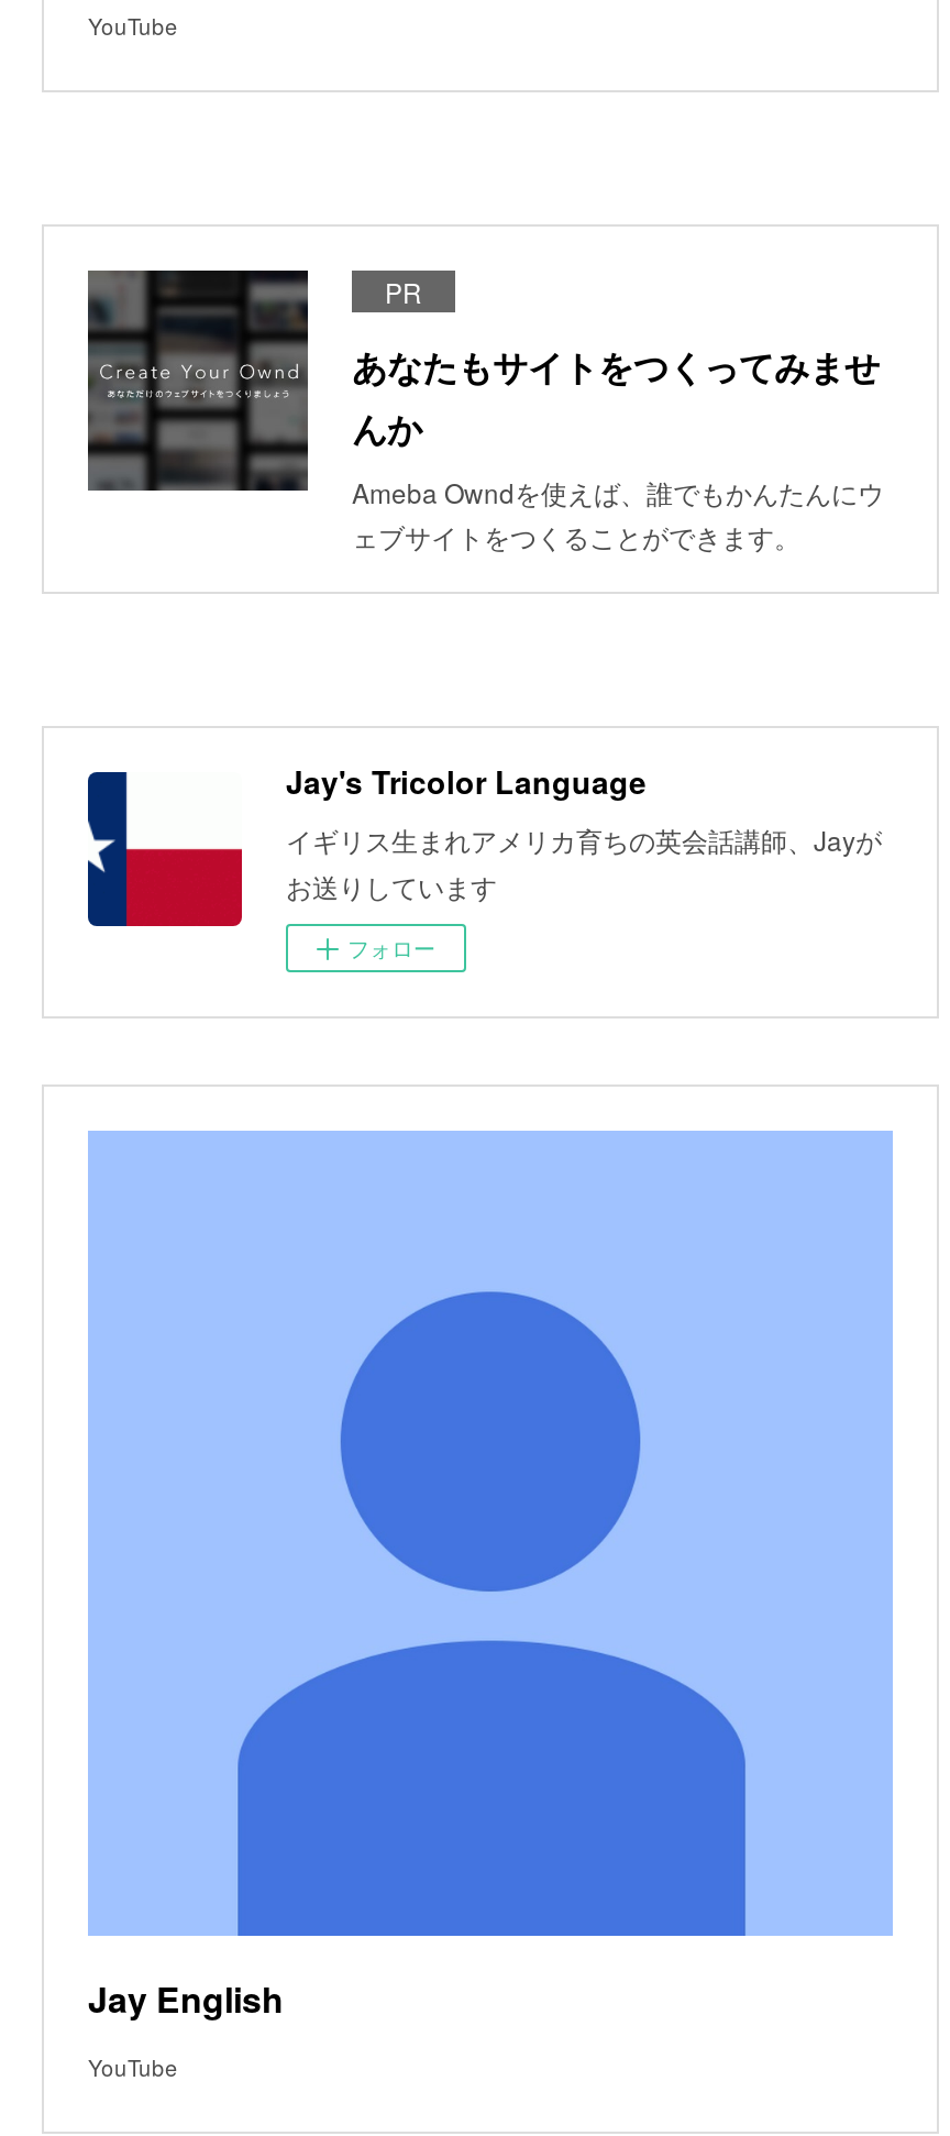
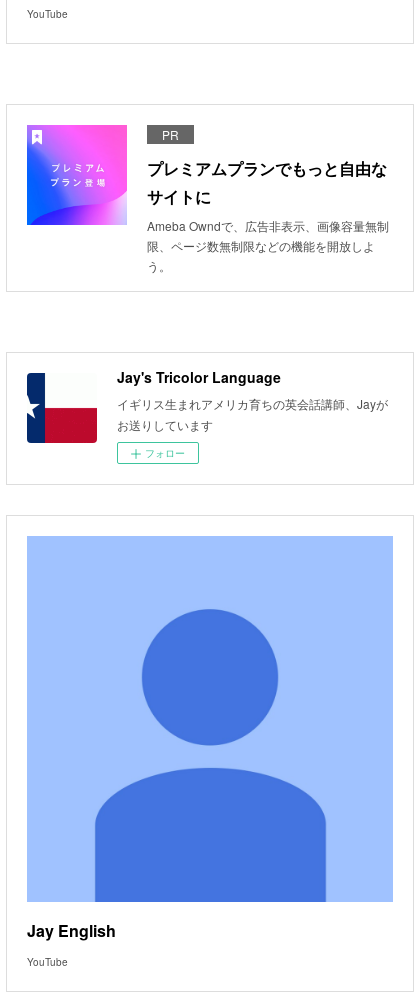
- [image]
- あなたもサイトをつくってみませ
- んか
- Ameba Owndを使えば、誰でもかんたんにウ
- ェブサイトをつくることができます。
+ [image]
+ プレミアムプランでもっと自由な
+ サイトに
+ Ameba Owndで、広告非表示、画像容量無制
+ 限、ページ数無制限などの機能を開放しよ
+ う。
